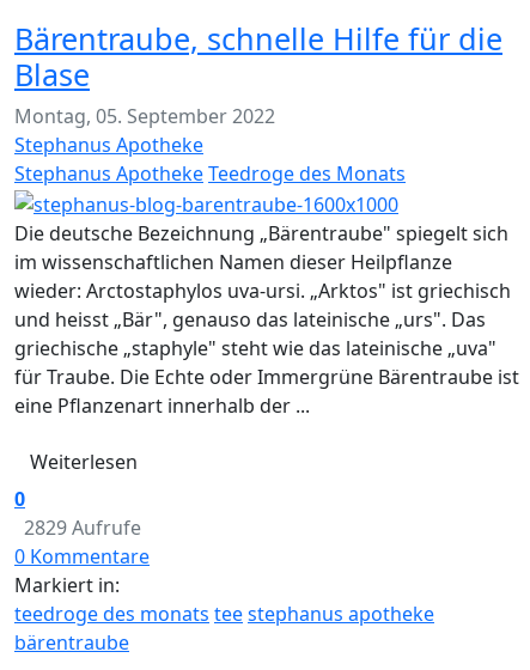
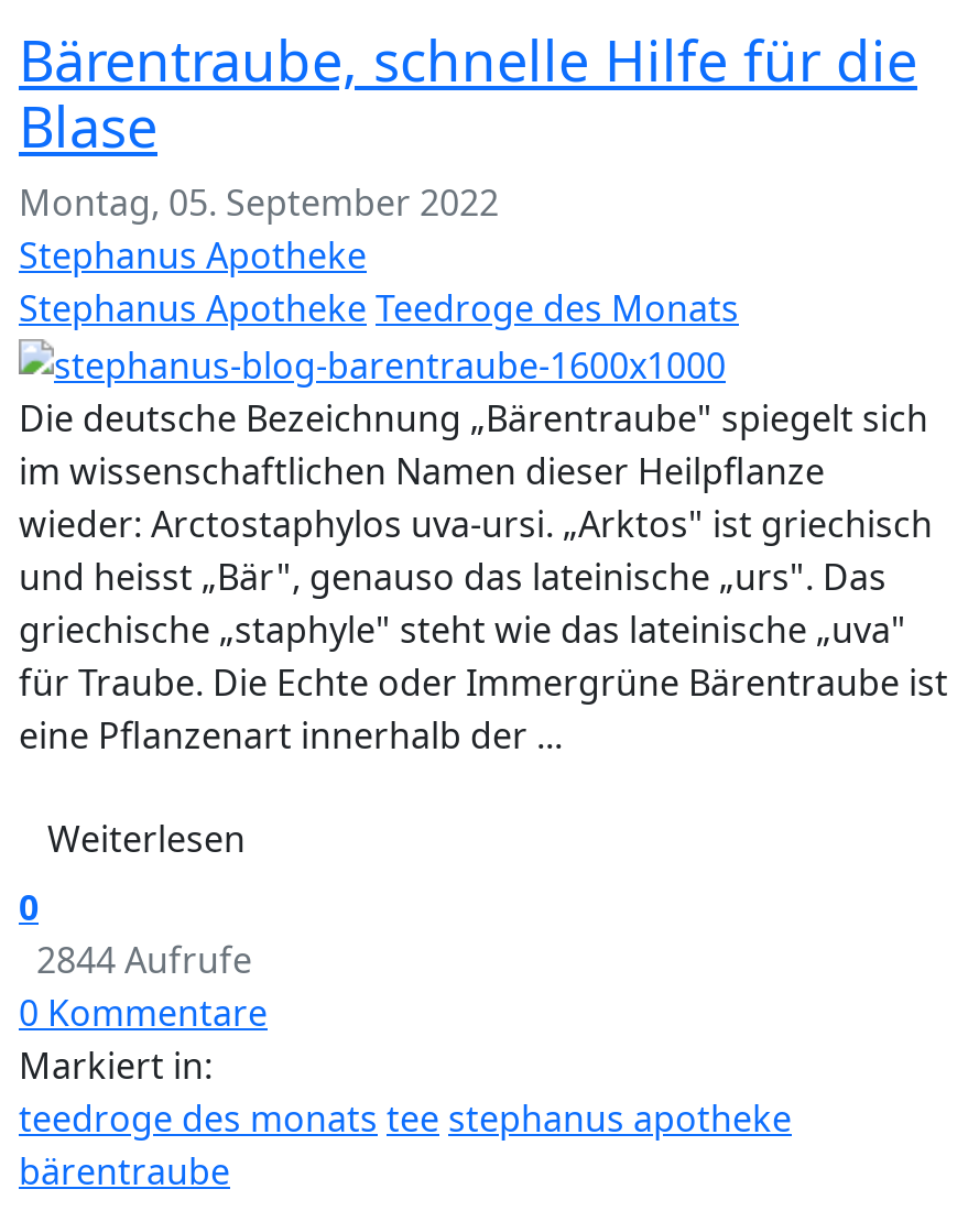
- 2829 Aufrufe
+ 2844 Aufrufe
